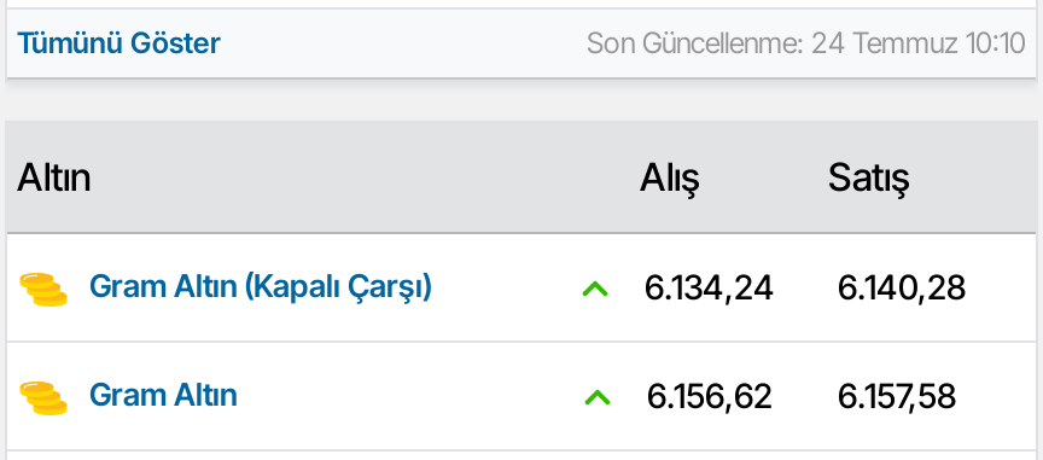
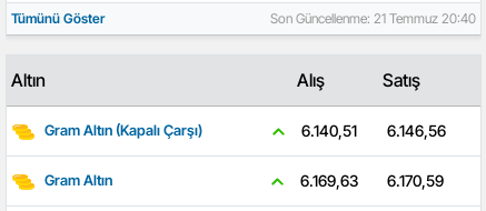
- Son Güncellenme: 24 Temmuz 10:10
+ Son Güncellenme: 21 Temmuz 20:40

- 6.134,24
+ 6.140,51

- 6.140,28
+ 6.146,56

- 6.156,62
+ 6.169,63

- 6.157,58
+ 6.170,59
